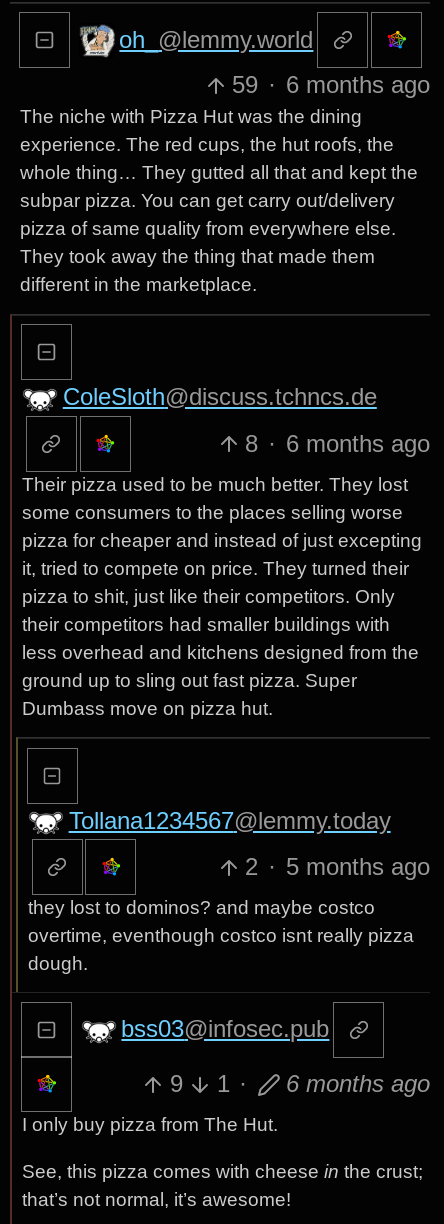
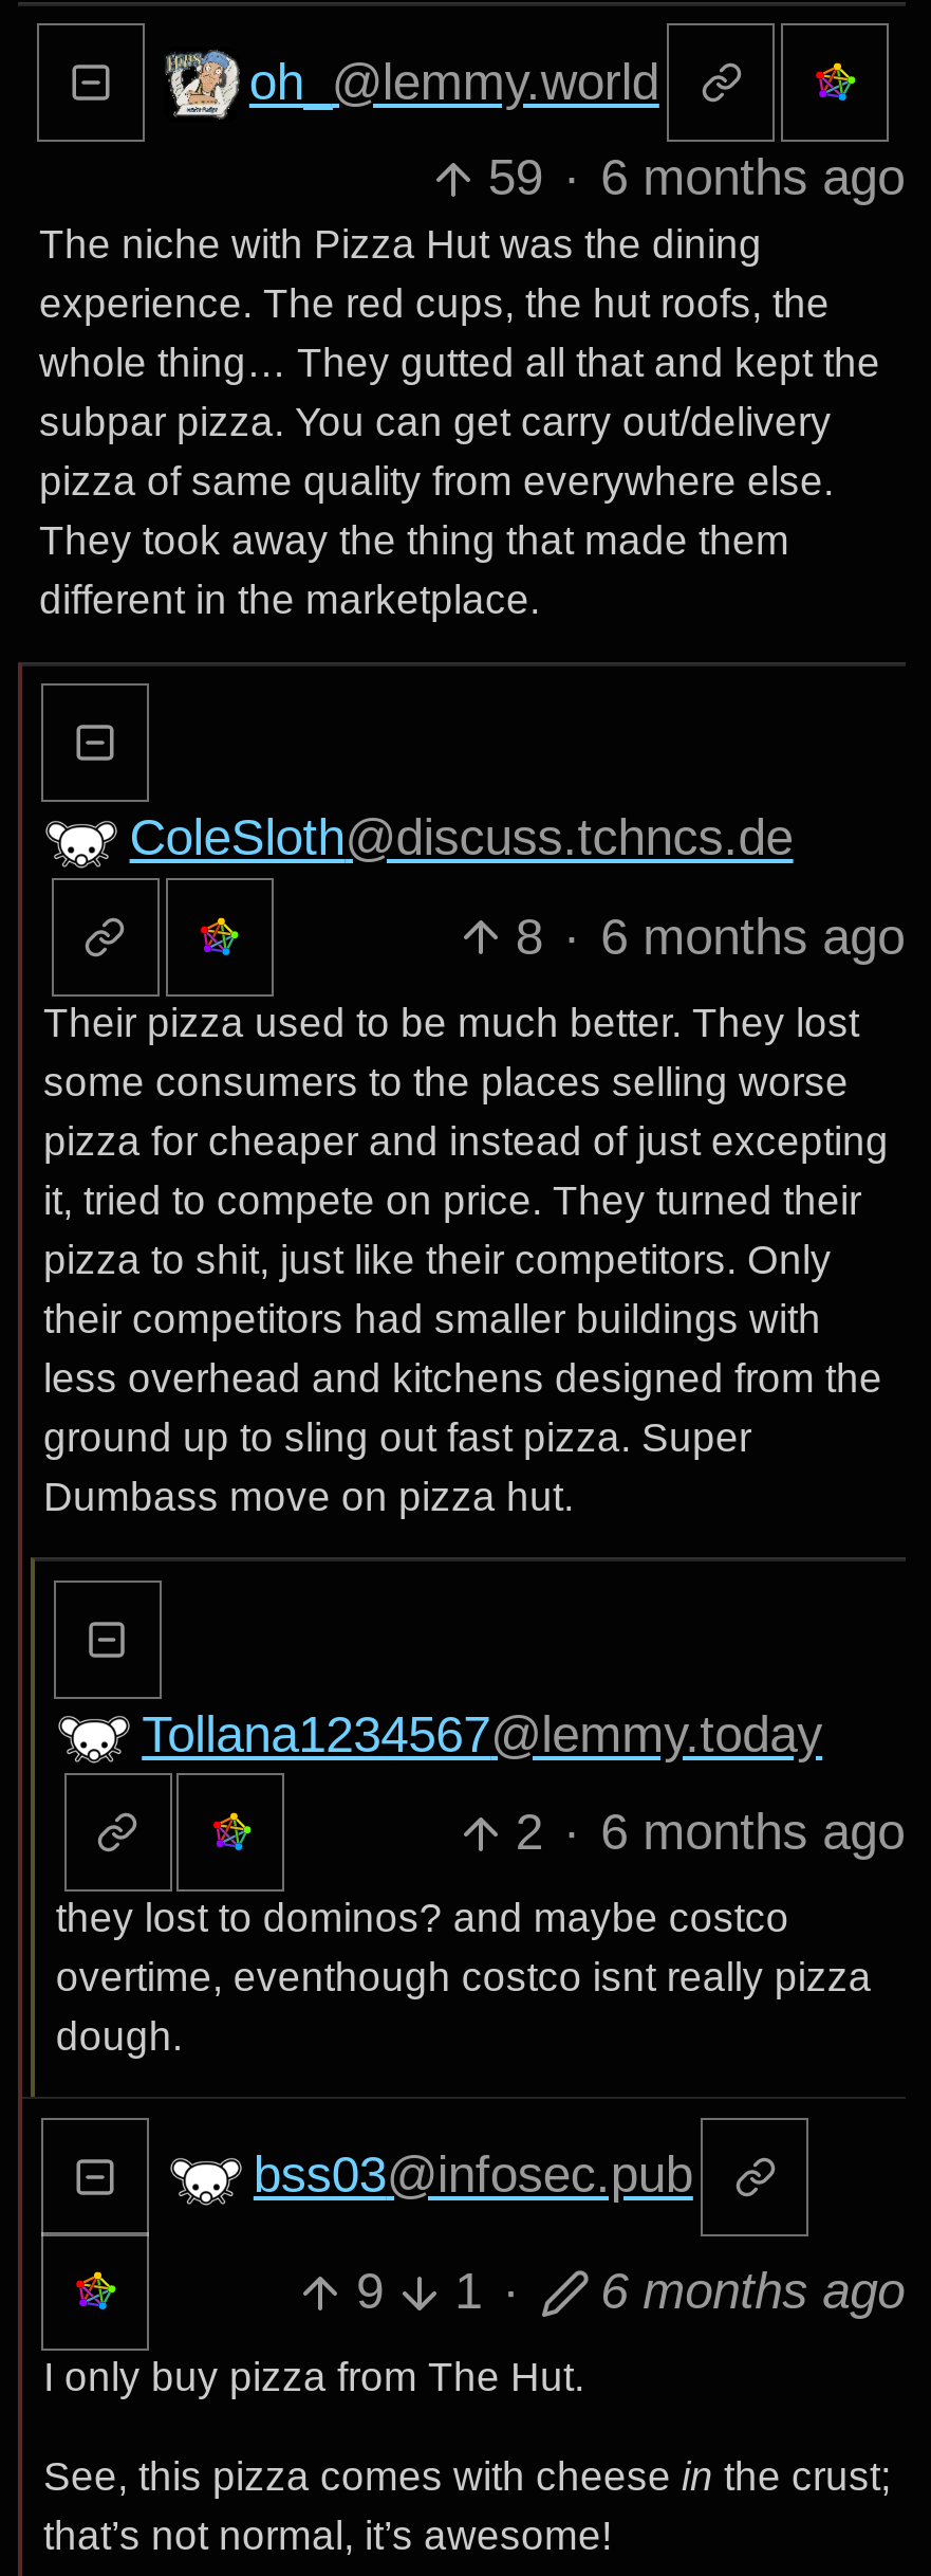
- 2 · 5 months ago
+ 2 · 6 months ago
